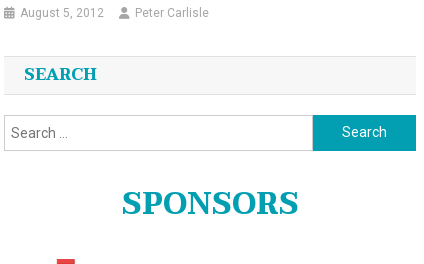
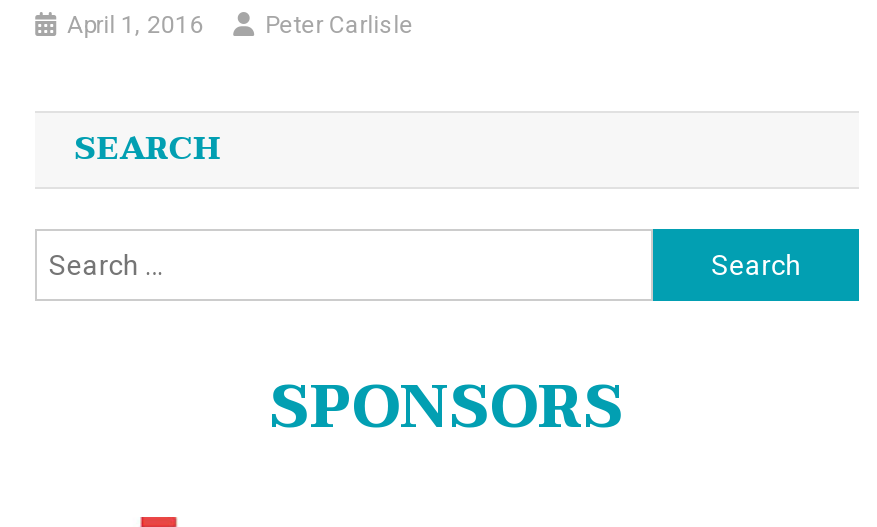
- August 5, 2012
+ April 1, 2016
